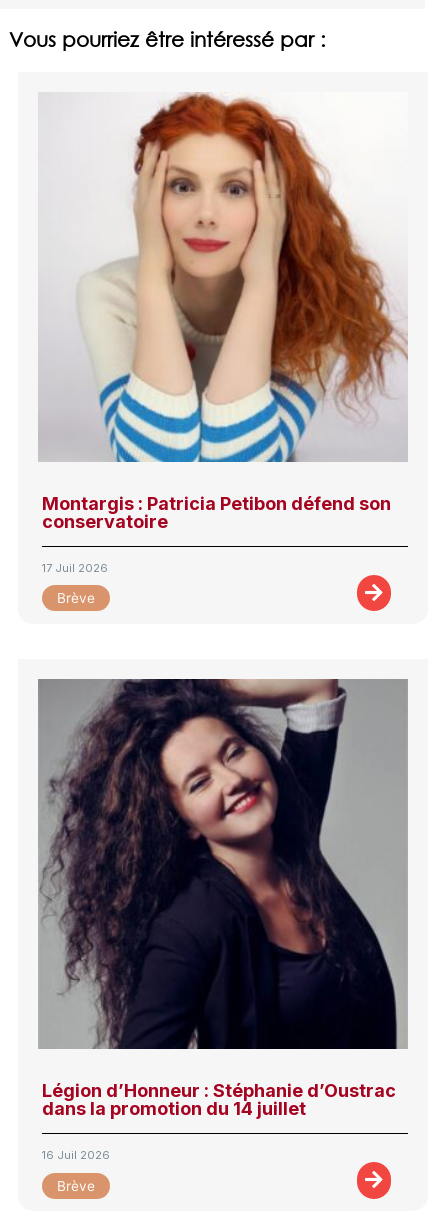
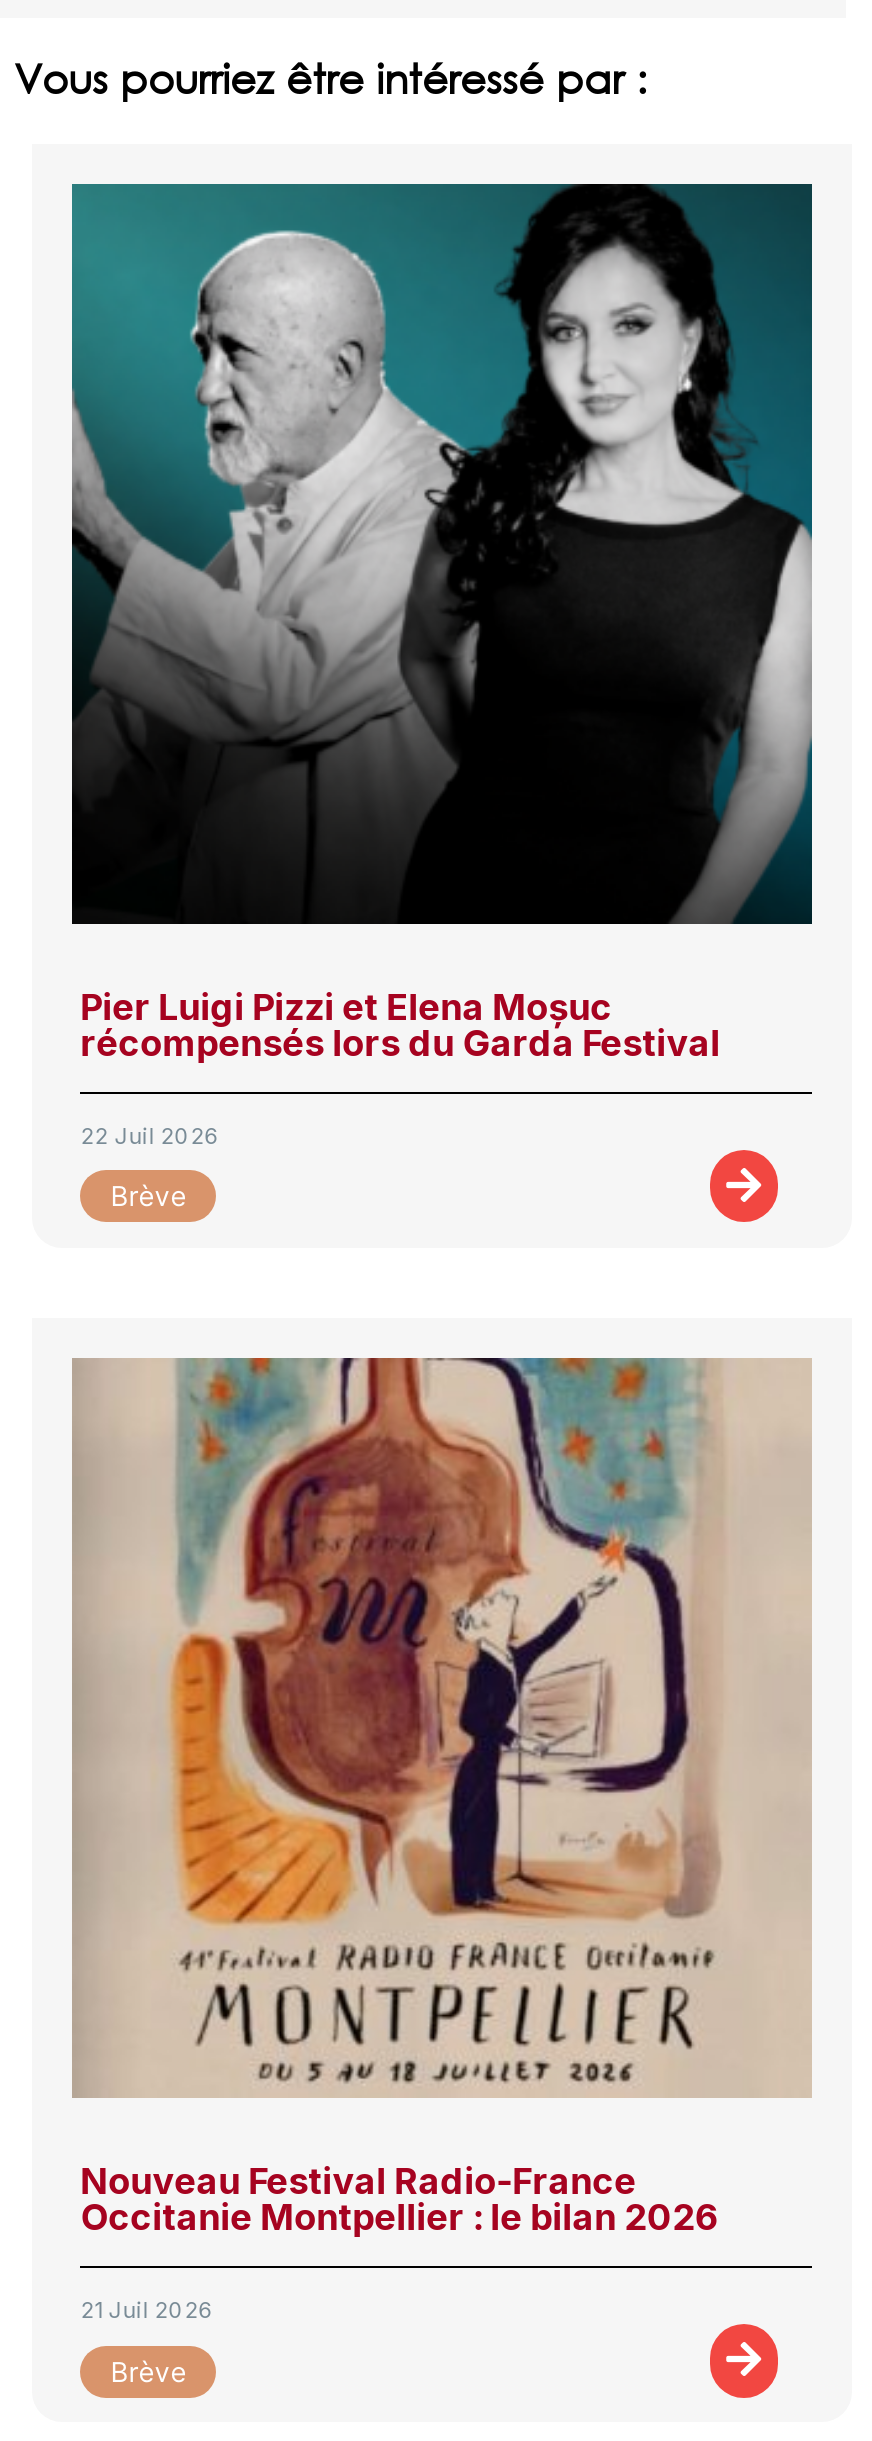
- [image]
- Montargis : Patricia Petibon défend son
- conservatoire
+ [image]
+ Pier Luigi Pizzi et Elena Moșuc
+ récompensés lors du Garda Festival

- 17 Juil 2026
+ 22 Juil 2026

- [image]
- Légion d’Honneur : Stéphanie d’Oustrac
- dans la promotion du 14 juillet
+ [image]
+ Nouveau Festival Radio-France
+ Occitanie Montpellier : le bilan 2026

- 16 Juil 2026
+ 21 Juil 2026
